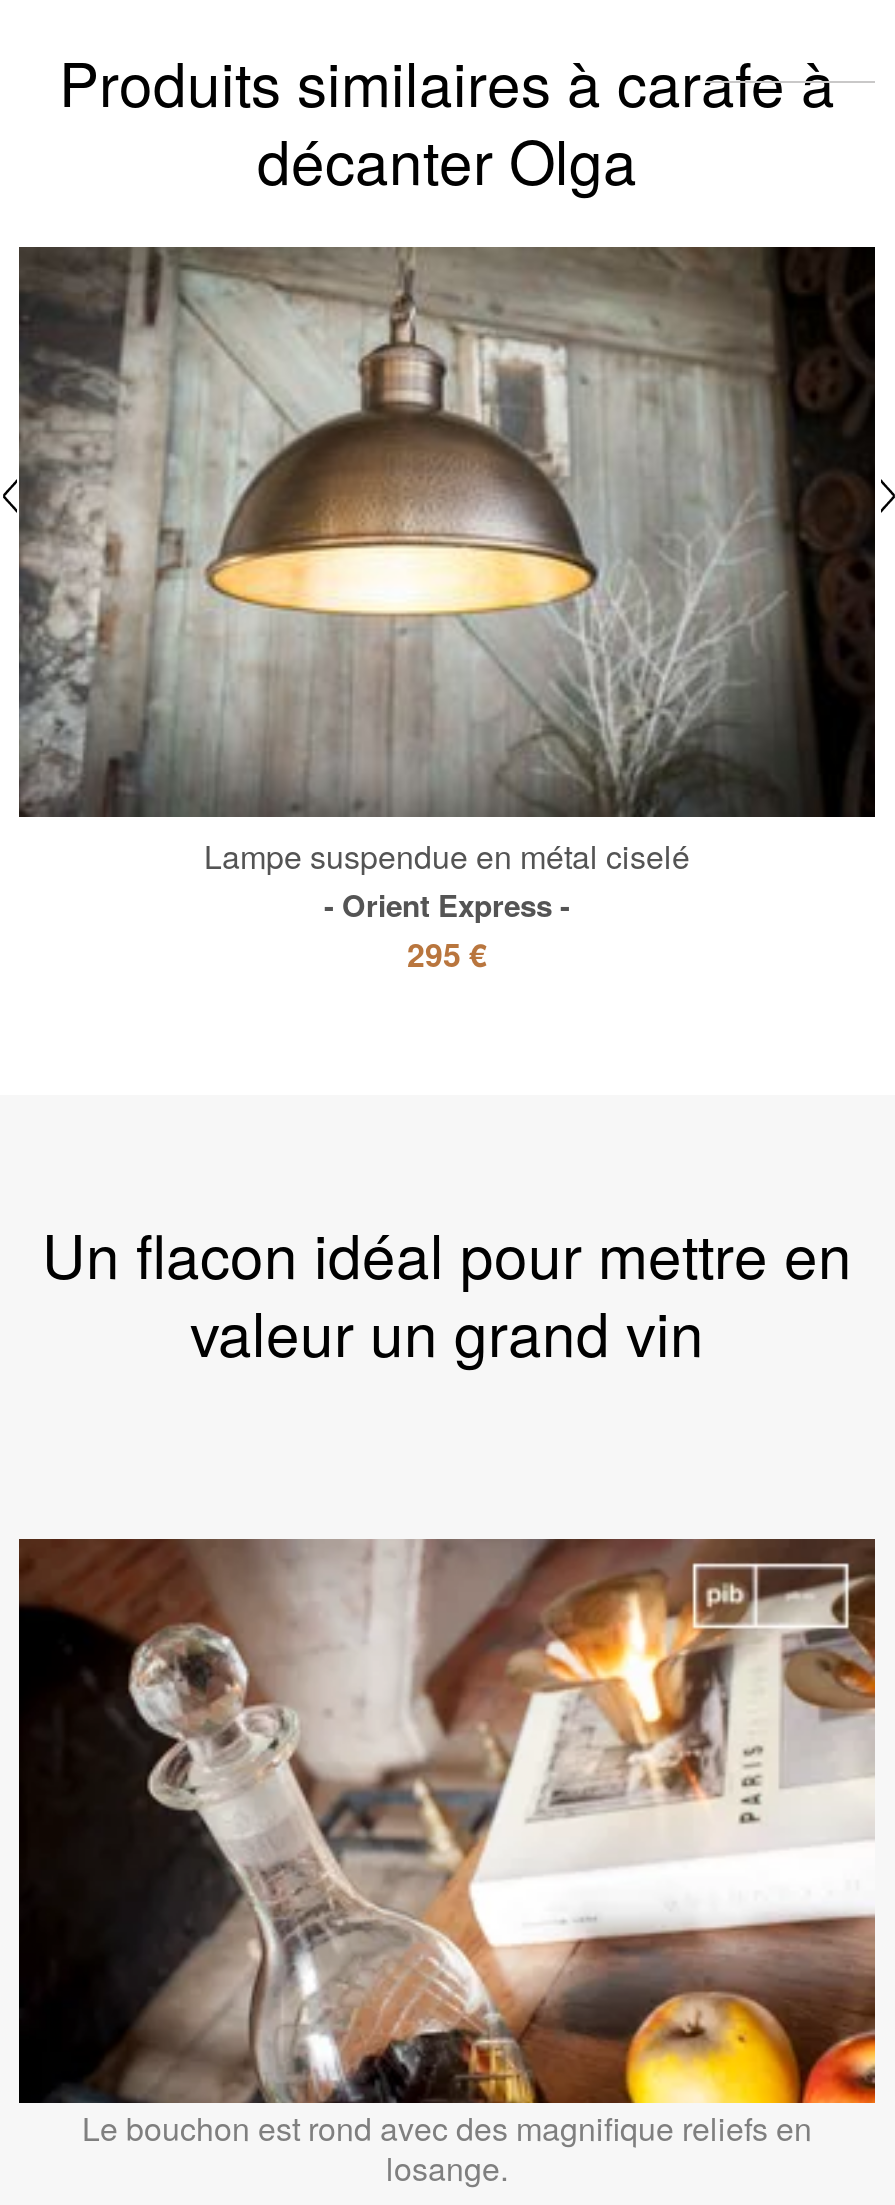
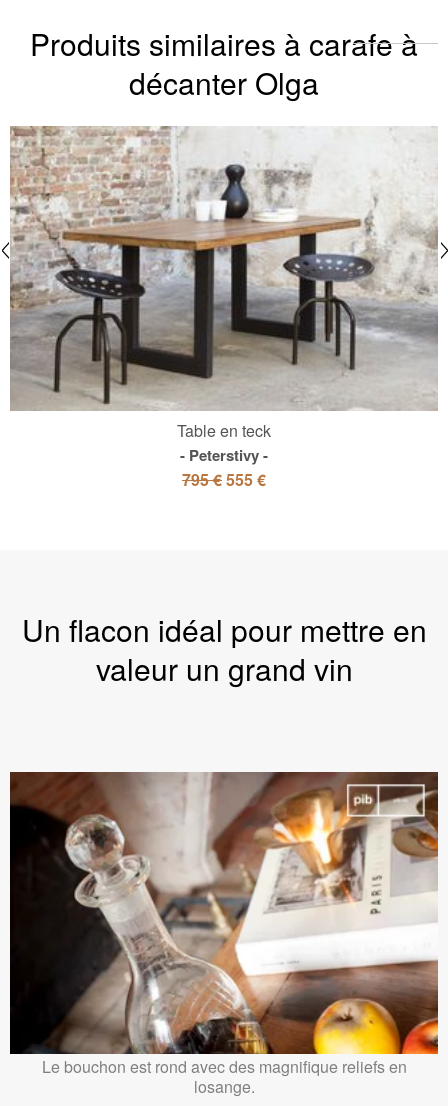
- [image]
- Lampe suspendue en métal ciselé
- Orient Express
- 295 €
+ [image]
+ Table en teck
+ Peterstivy
+ 795 €555 €
